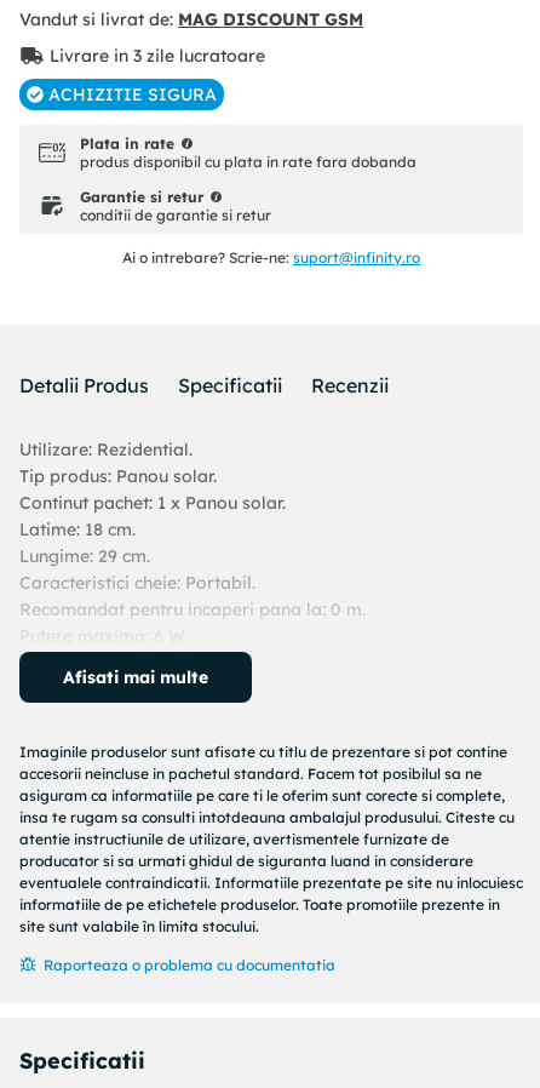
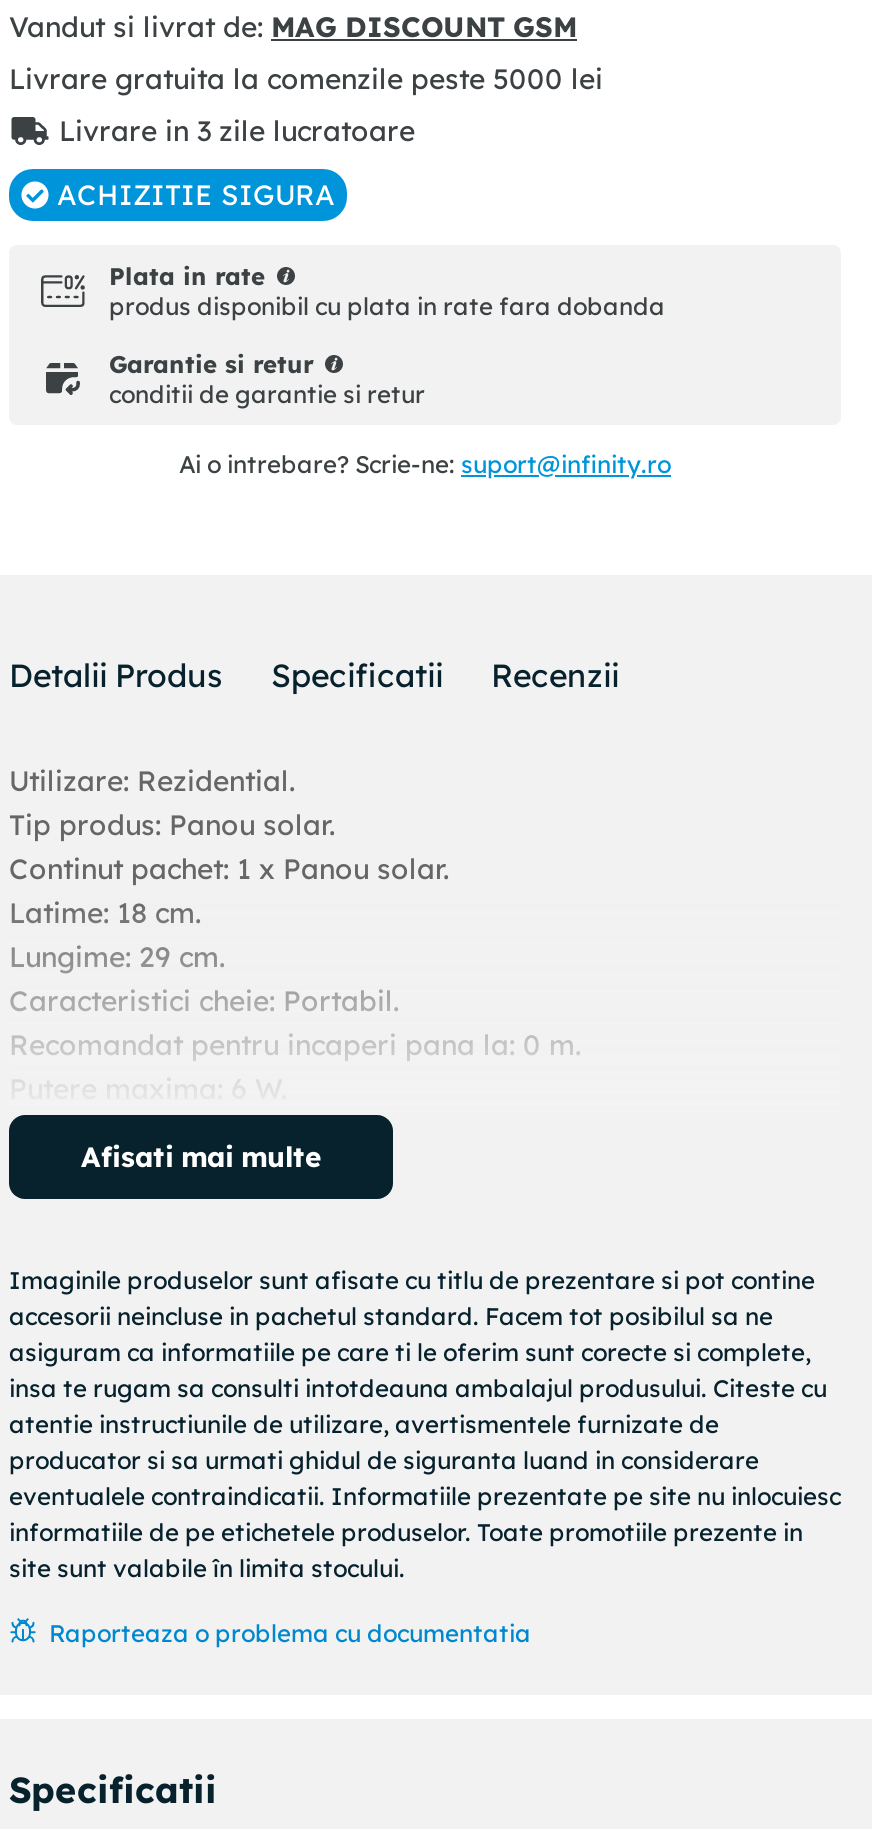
+ Livrare gratuita la comenzile peste 5000 lei
